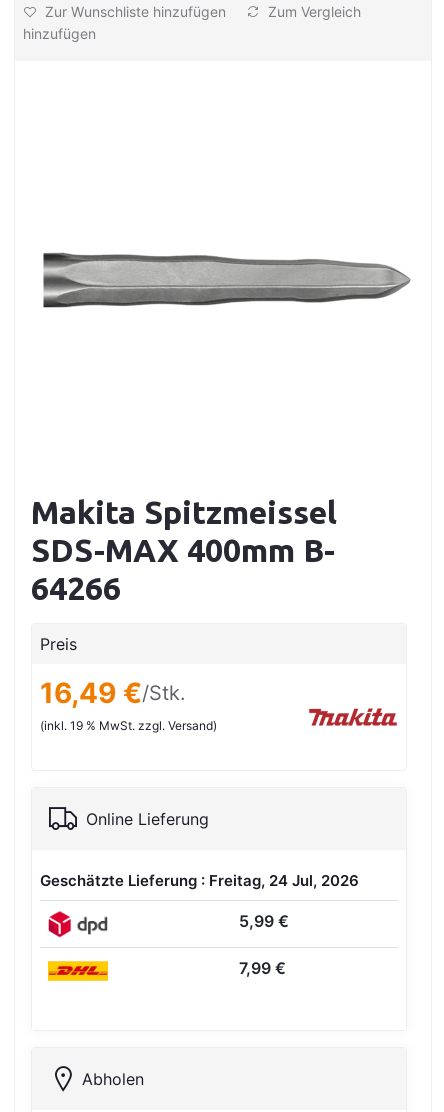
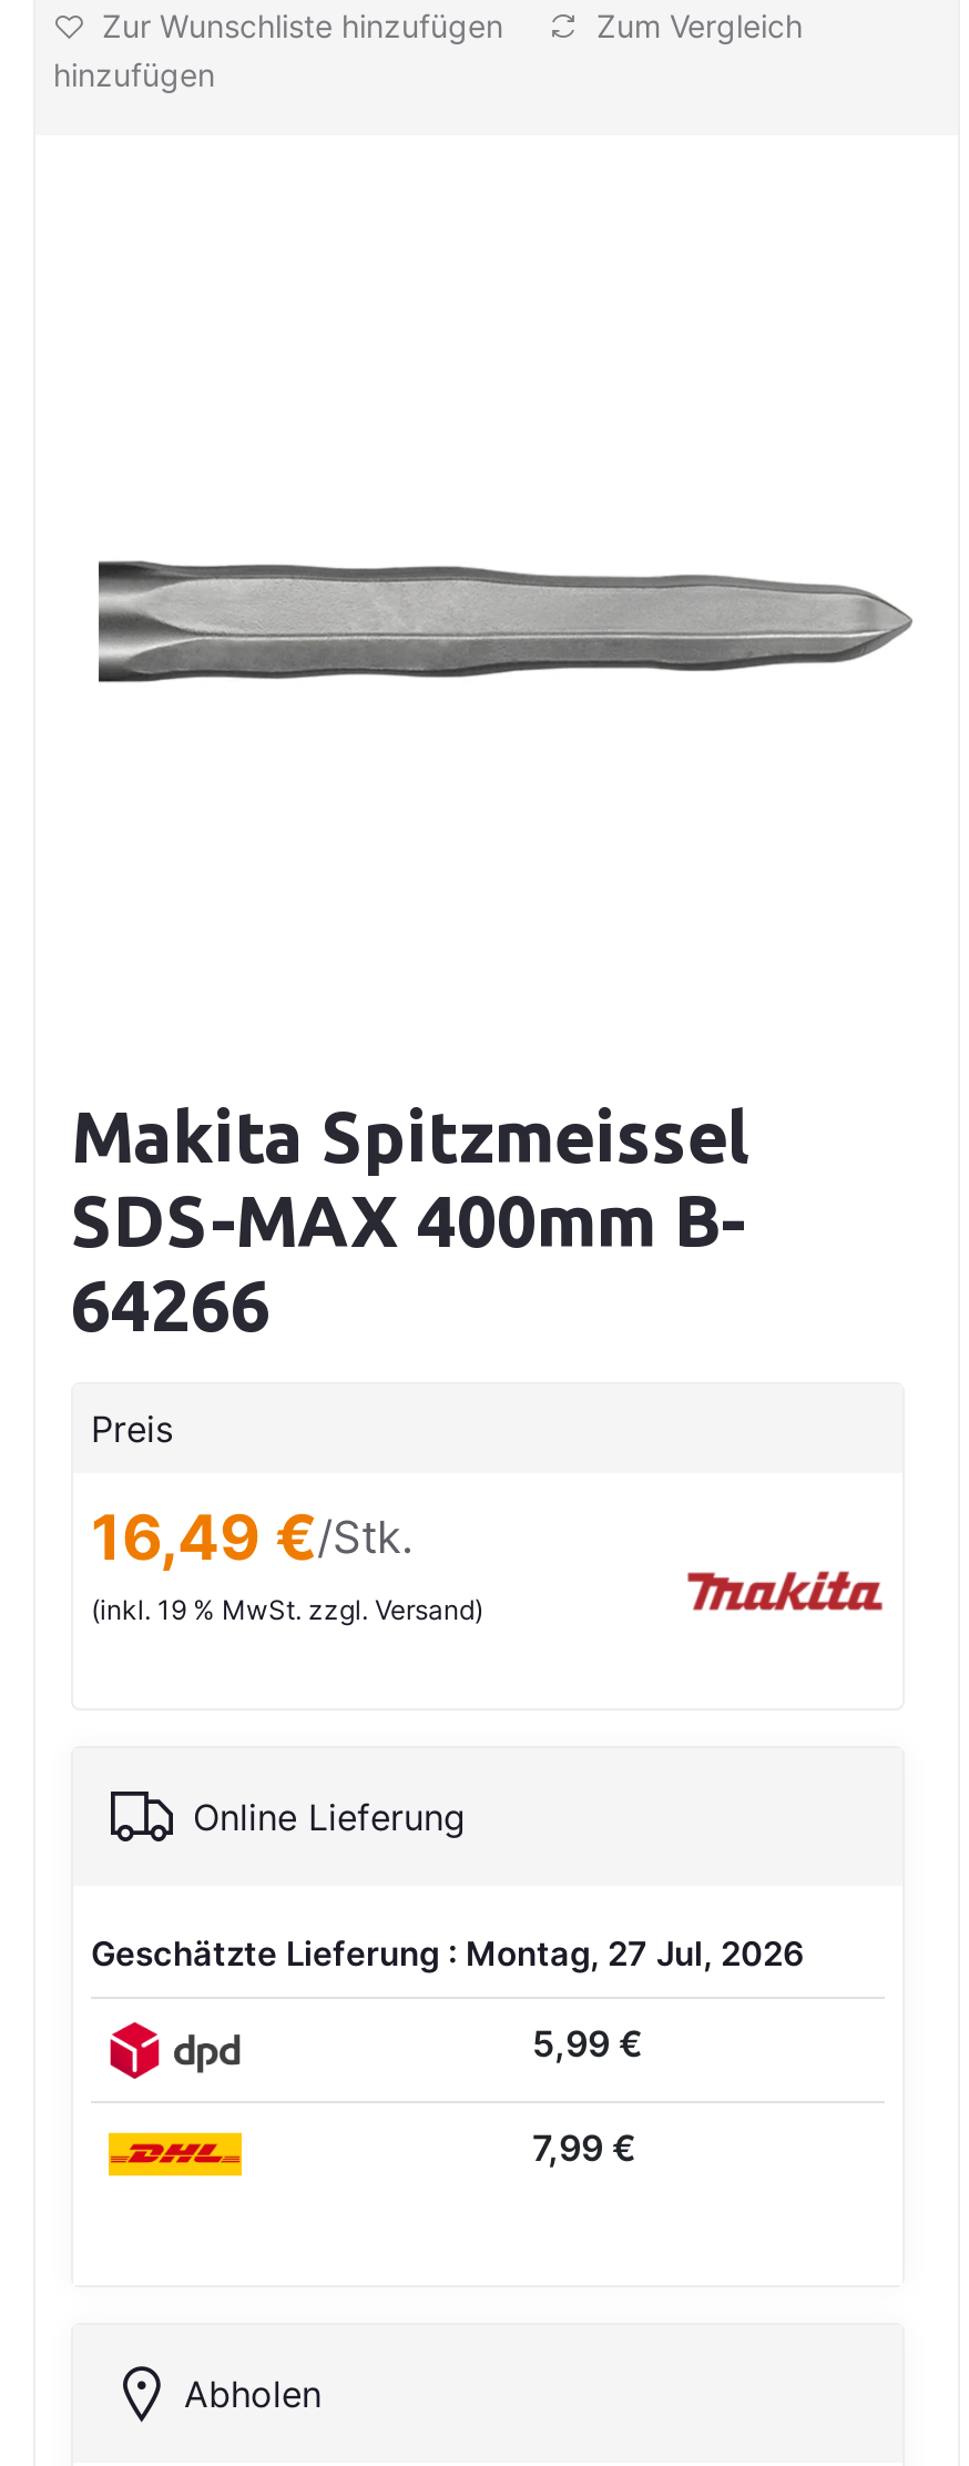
- Geschätzte Lieferung : Freitag, 24 Jul, 2026
+ Geschätzte Lieferung : Montag, 27 Jul, 2026
